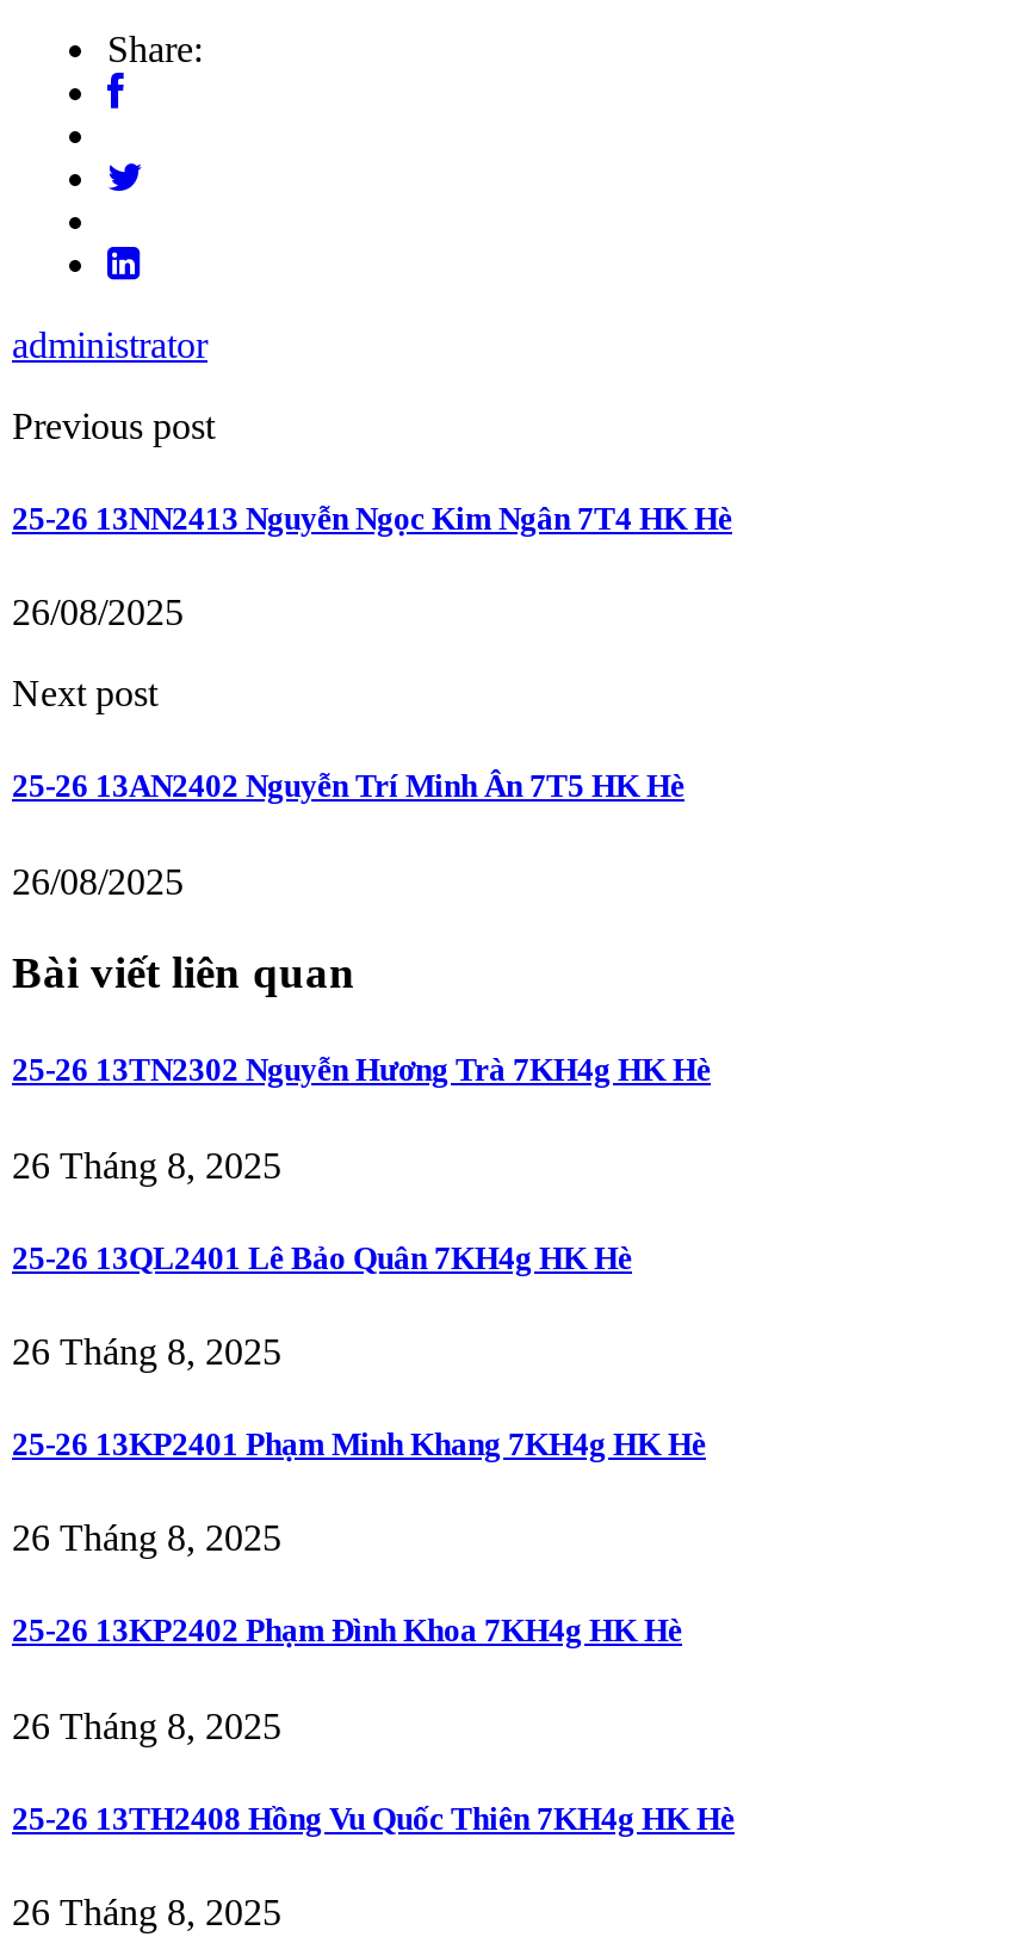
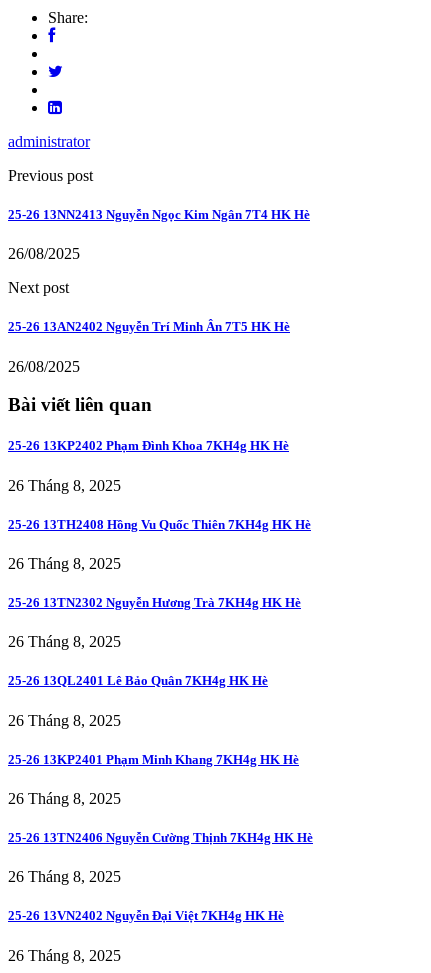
+ 26 Tháng 8, 2025
+ 26 Tháng 8, 2025

+ 25-26 13TN2406 Nguyễn Cường Thịnh 7KH4g HK Hè

moved up: 25-26 13KP2402 Phạm Đình Khoa 7KH4g HK Hè

+ 25-26 13VN2402 Nguyễn Đại Việt 7KH4g HK Hè

moved up: 25-26 13TH2408 Hồng Vu Quốc Thiên 7KH4g HK Hè
